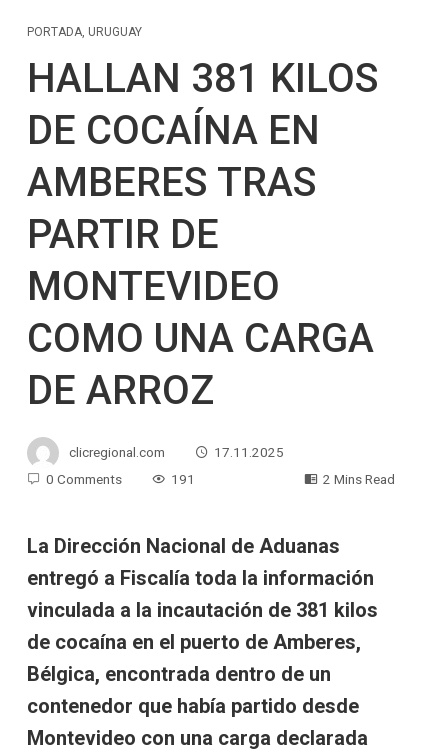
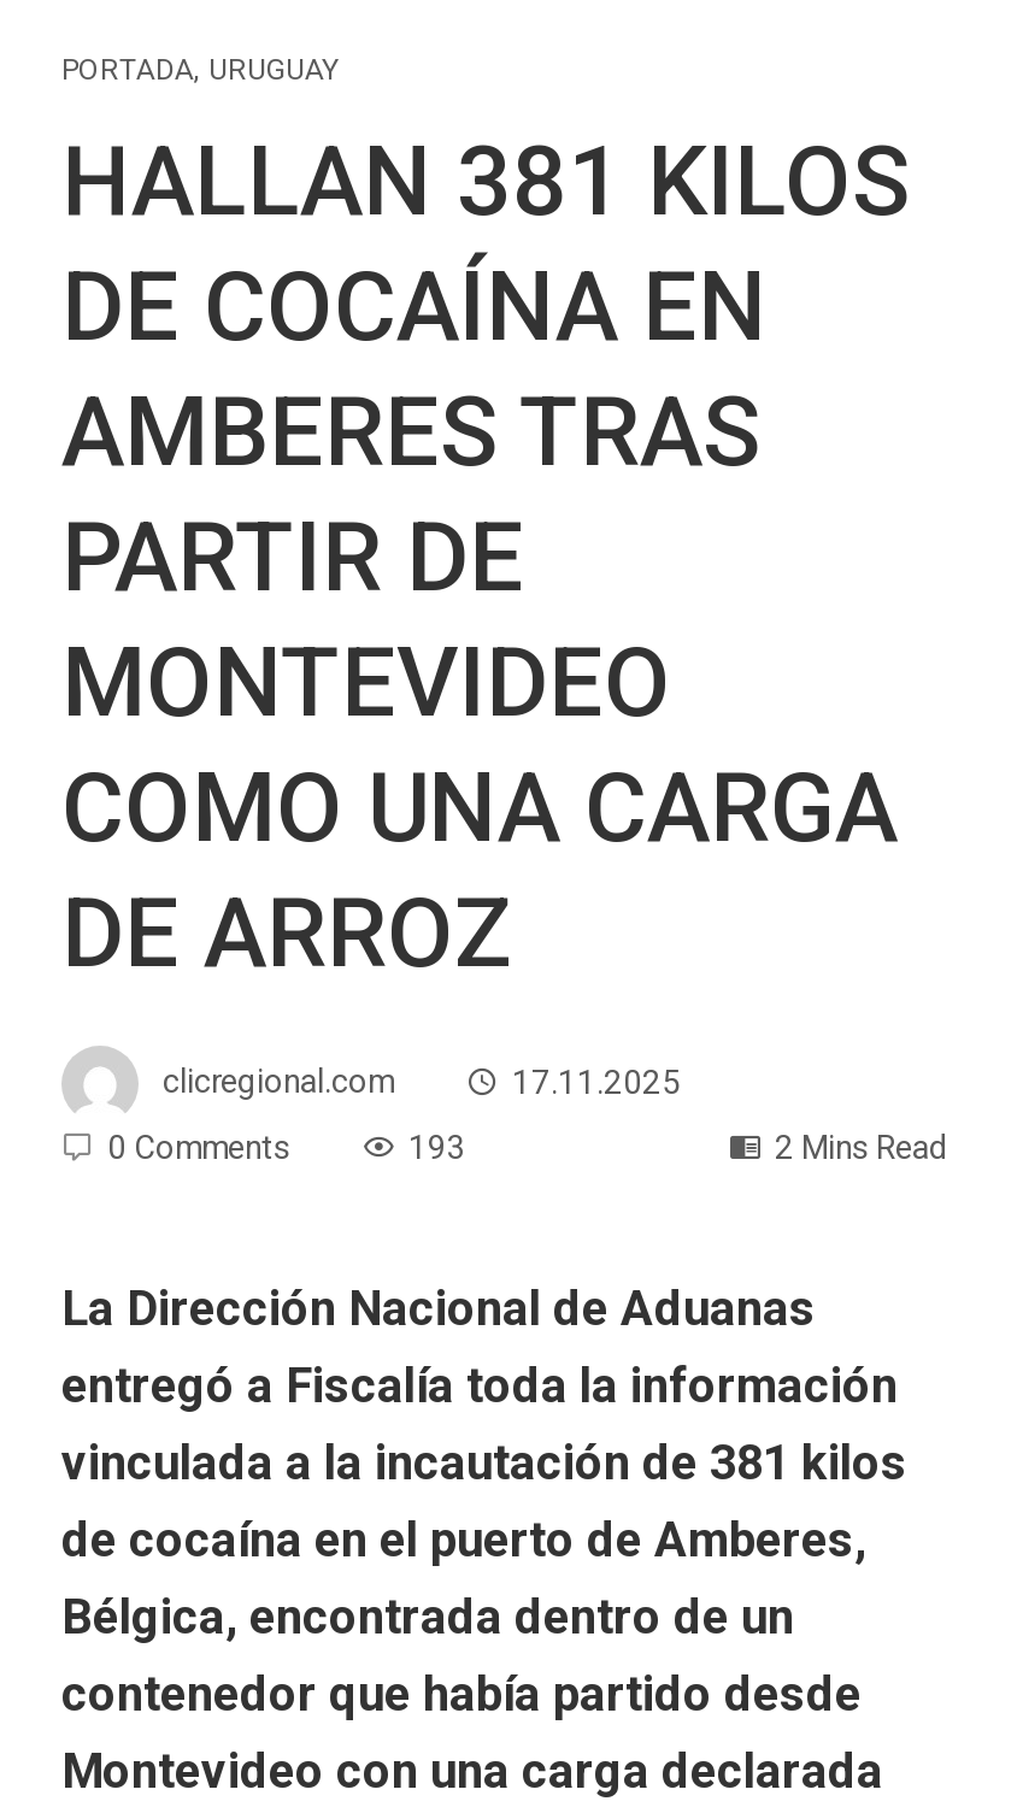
- 191
+ 193
